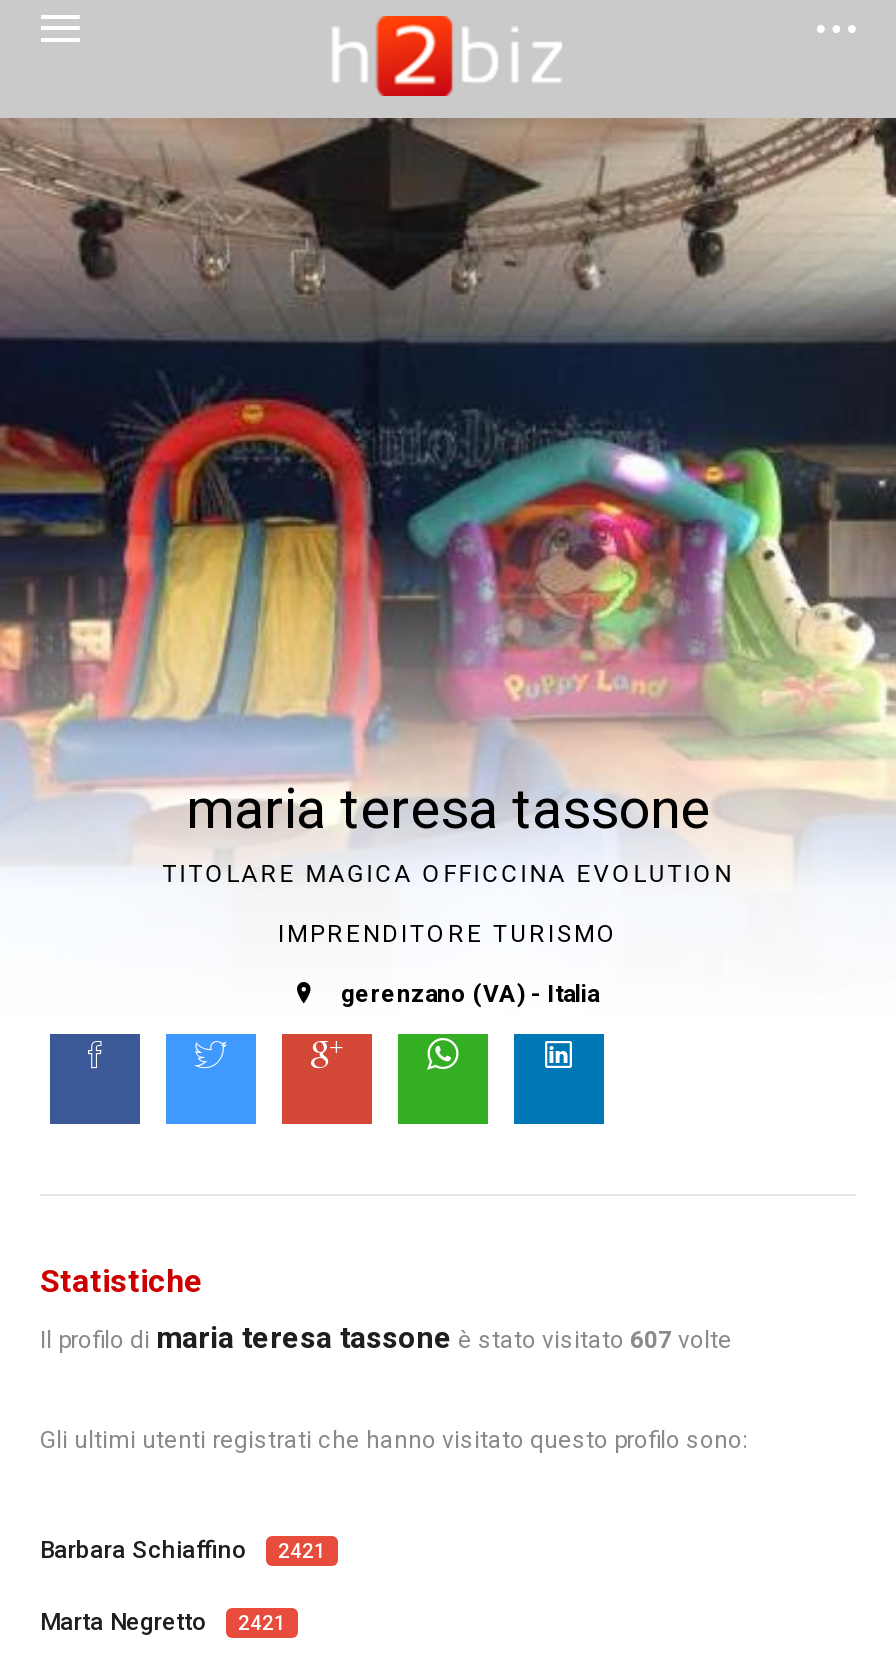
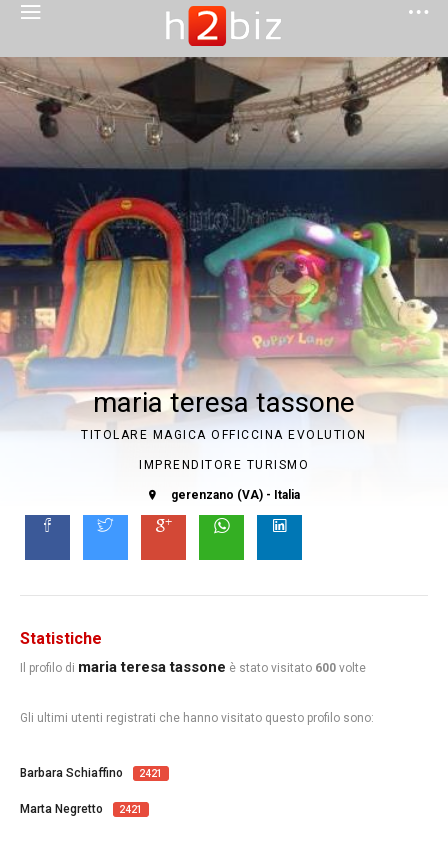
- Il profilo di maria teresa tassone è stato visitato 607 volte
+ Il profilo di maria teresa tassone è stato visitato 600 volte
